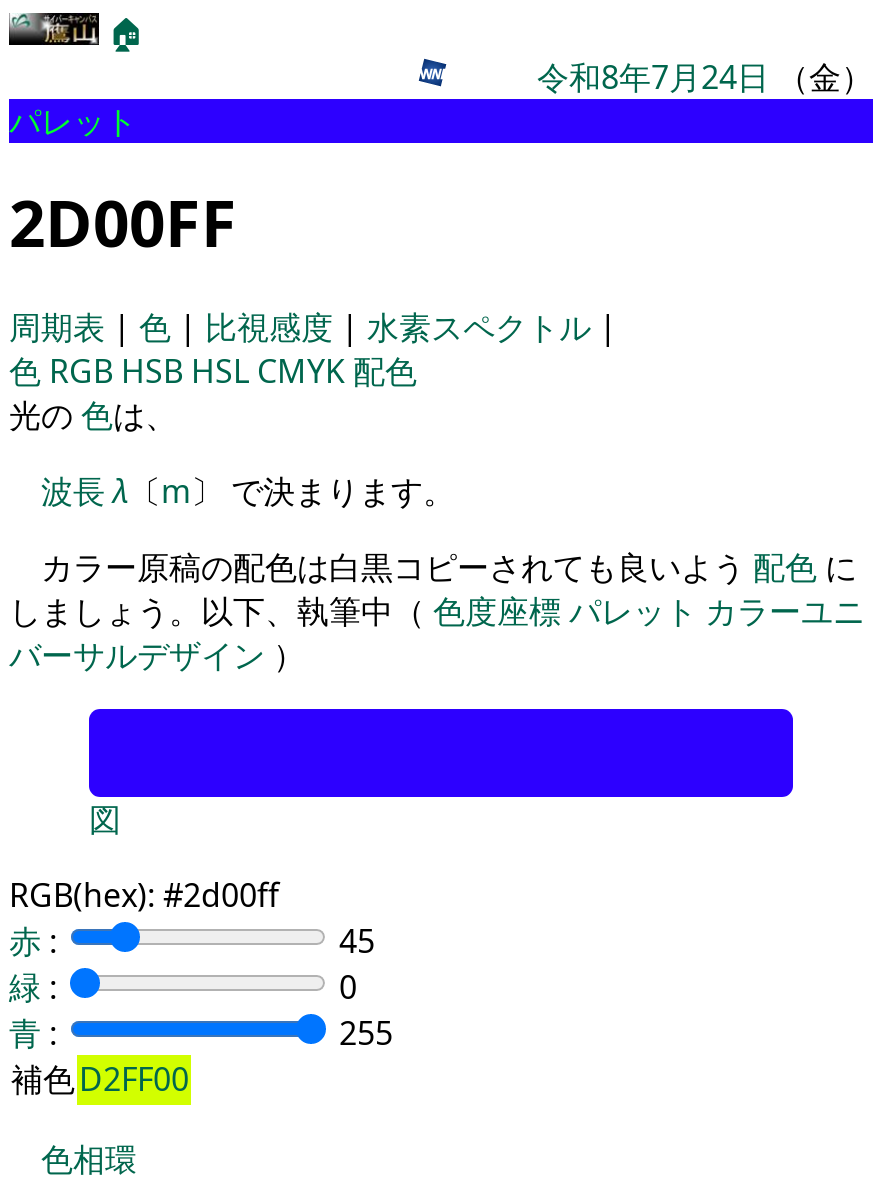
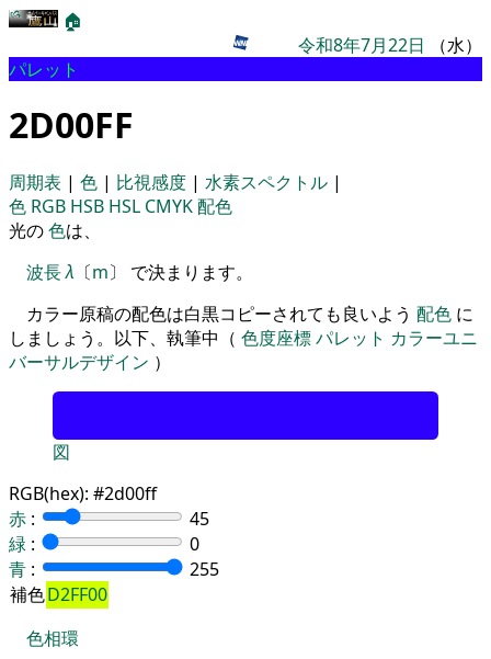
- 令和8年7月24日（金）
+ 令和8年7月22日（水）
